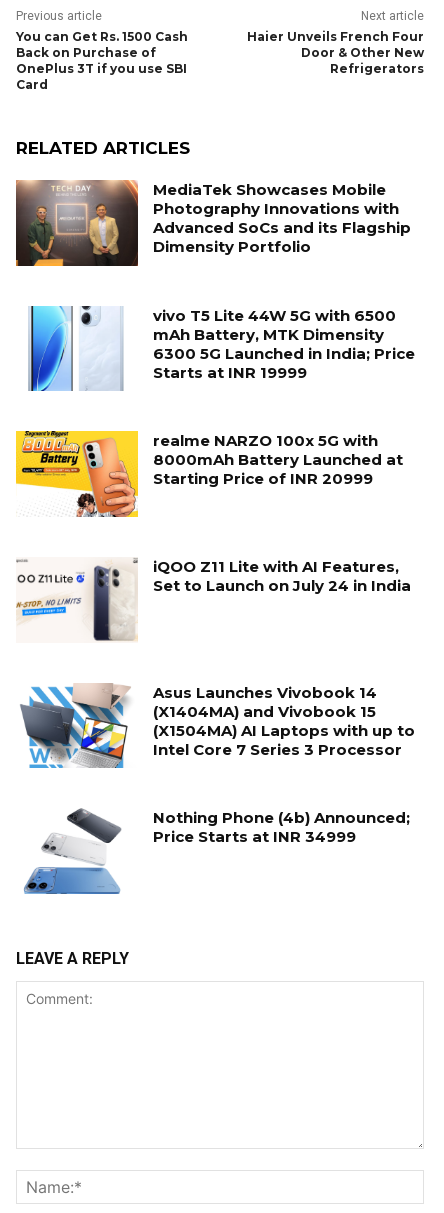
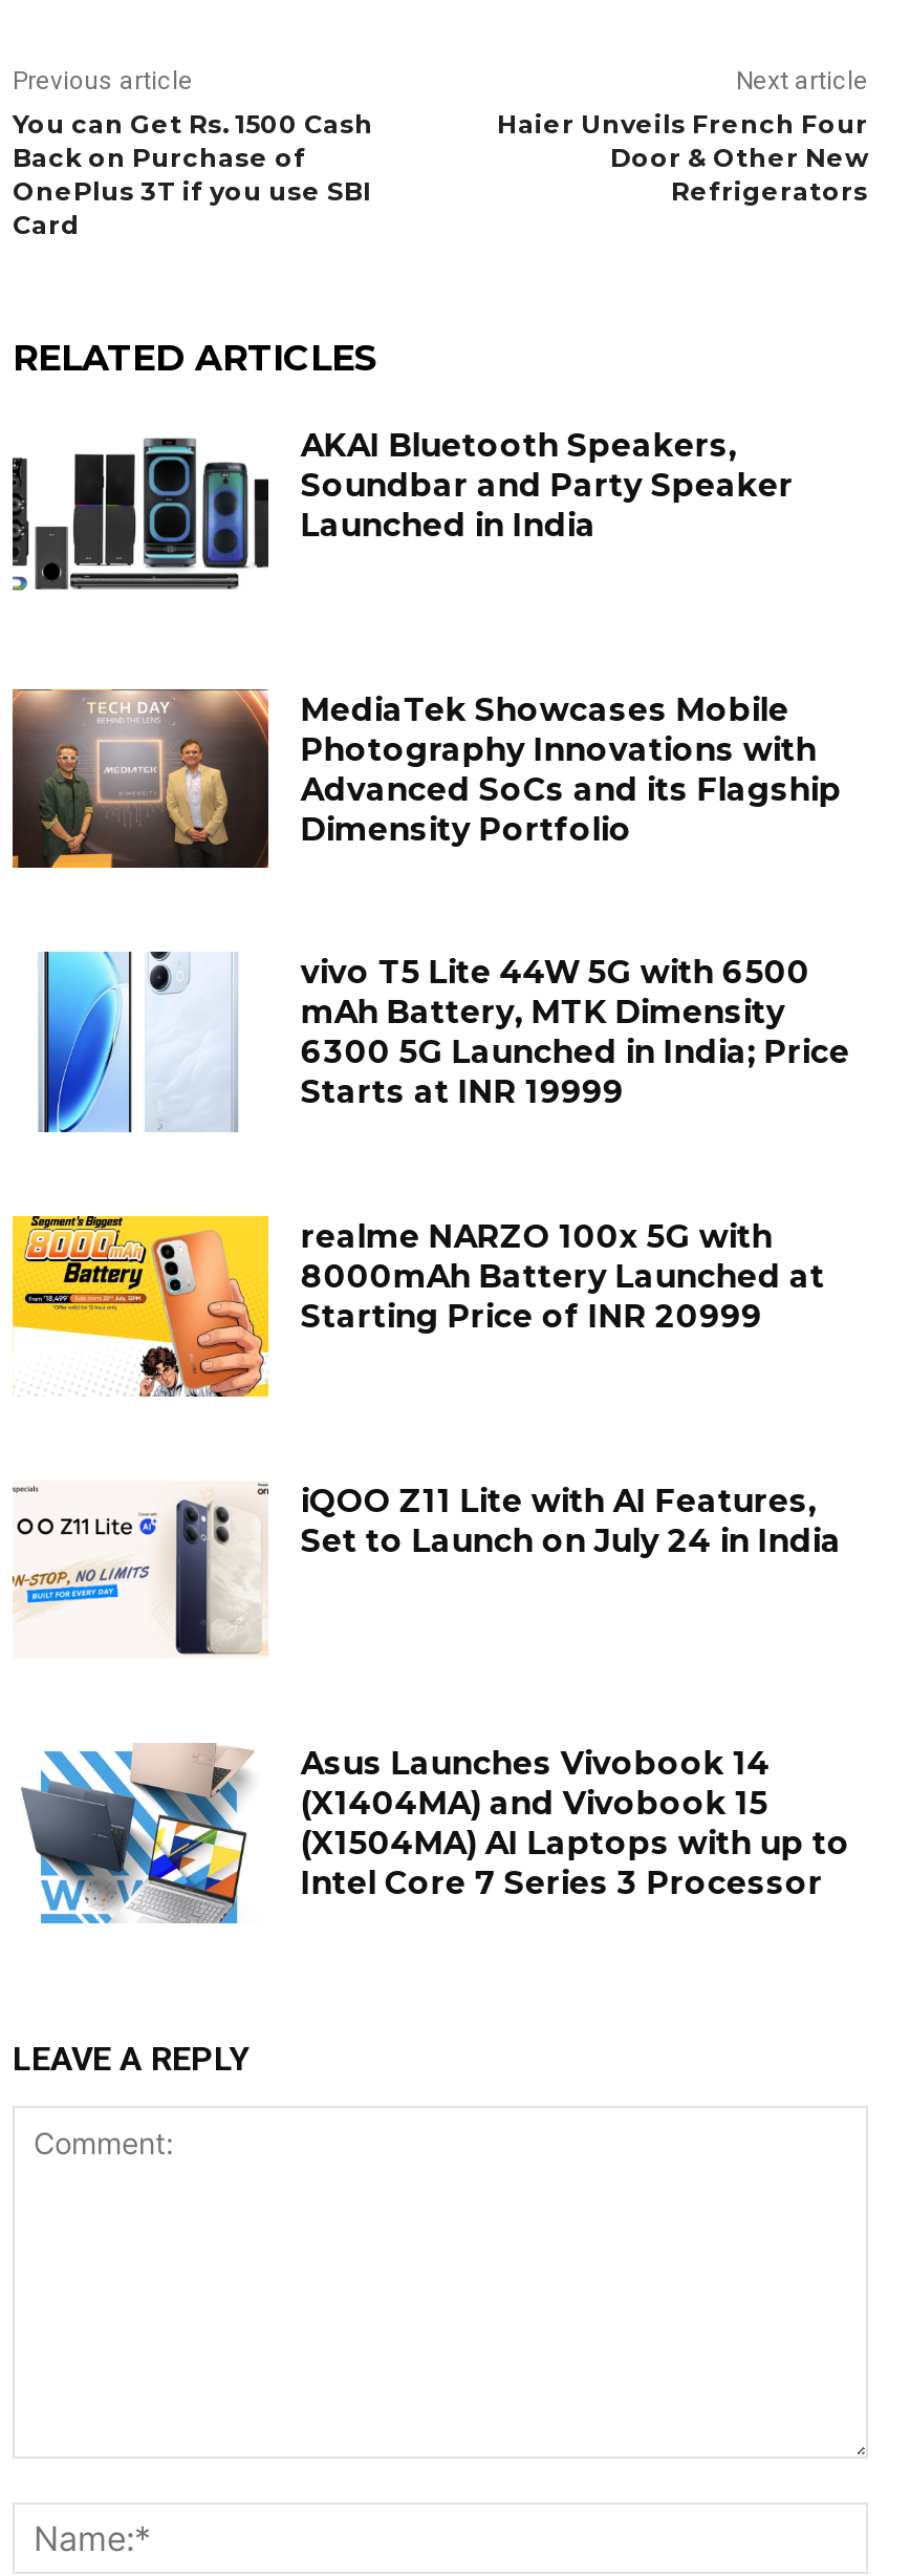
+ [image]
+ AKAI Bluetooth Speakers,
+ Soundbar and Party Speaker
+ Launched in India

moved down: [image] | MediaTek Showcases Mobile | Photography Innovations with | ... | (X1504MA) AI Laptops with up to | Intel Core 7 Series 3 Processor

- [image]
- Nothing Phone (4b) Announced;
- Price Starts at INR 34999
